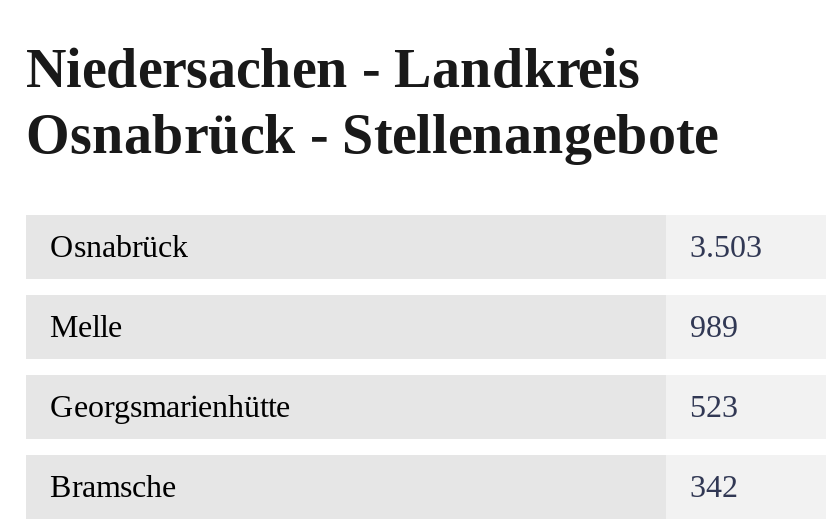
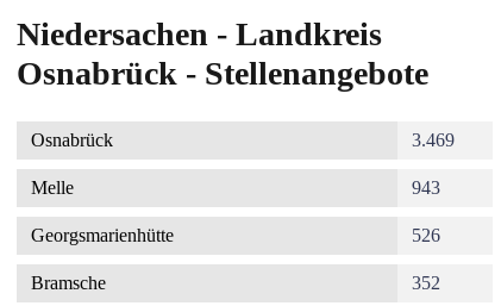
- 3.503
+ 3.469

- 989
+ 943

- 523
+ 526

- 342
+ 352
